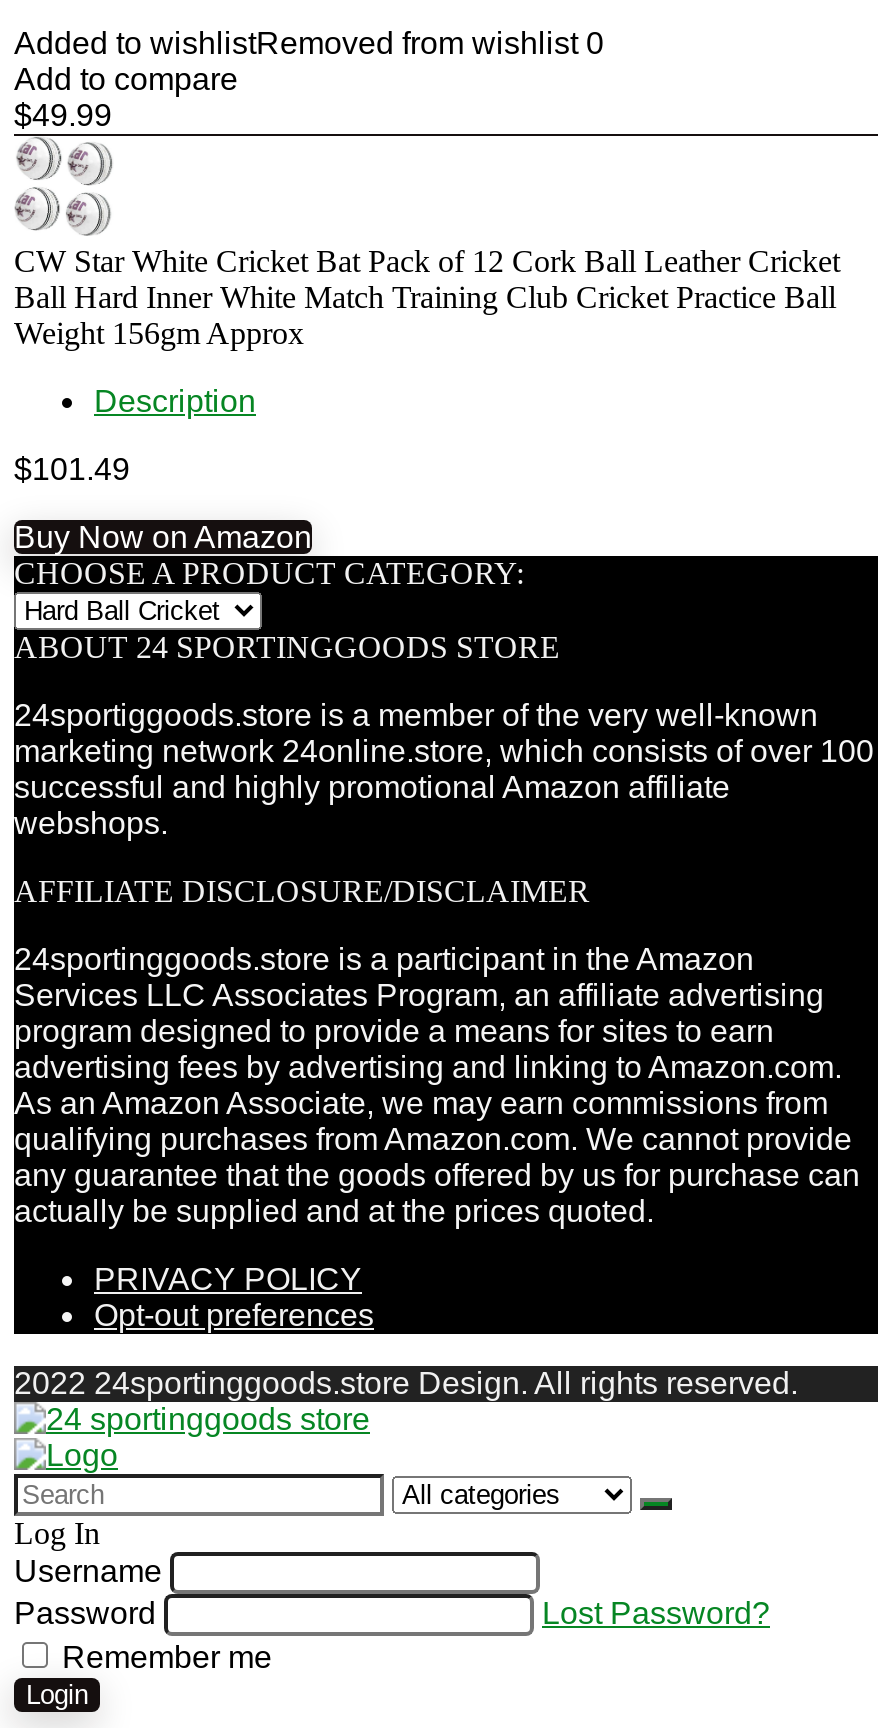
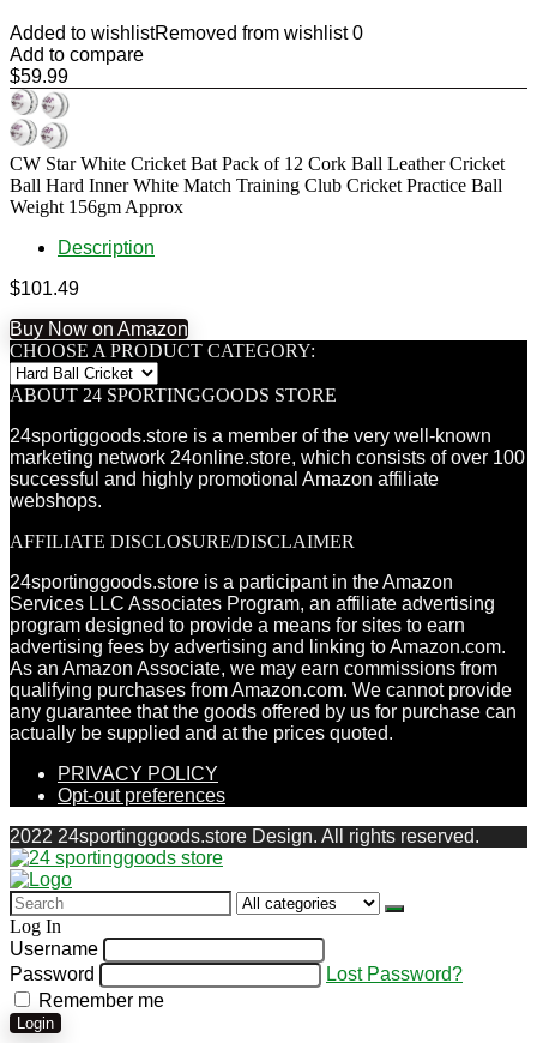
- $49.99
+ $59.99
